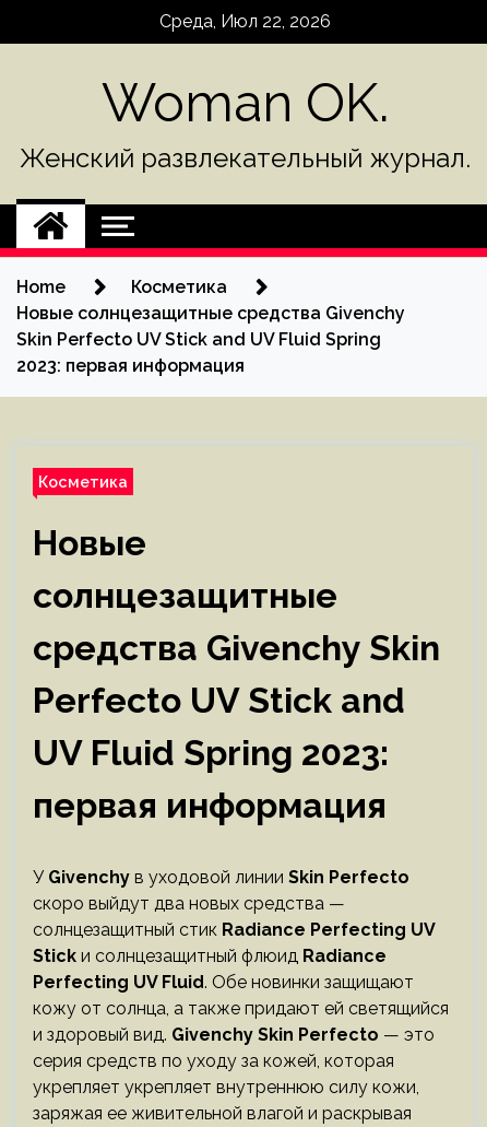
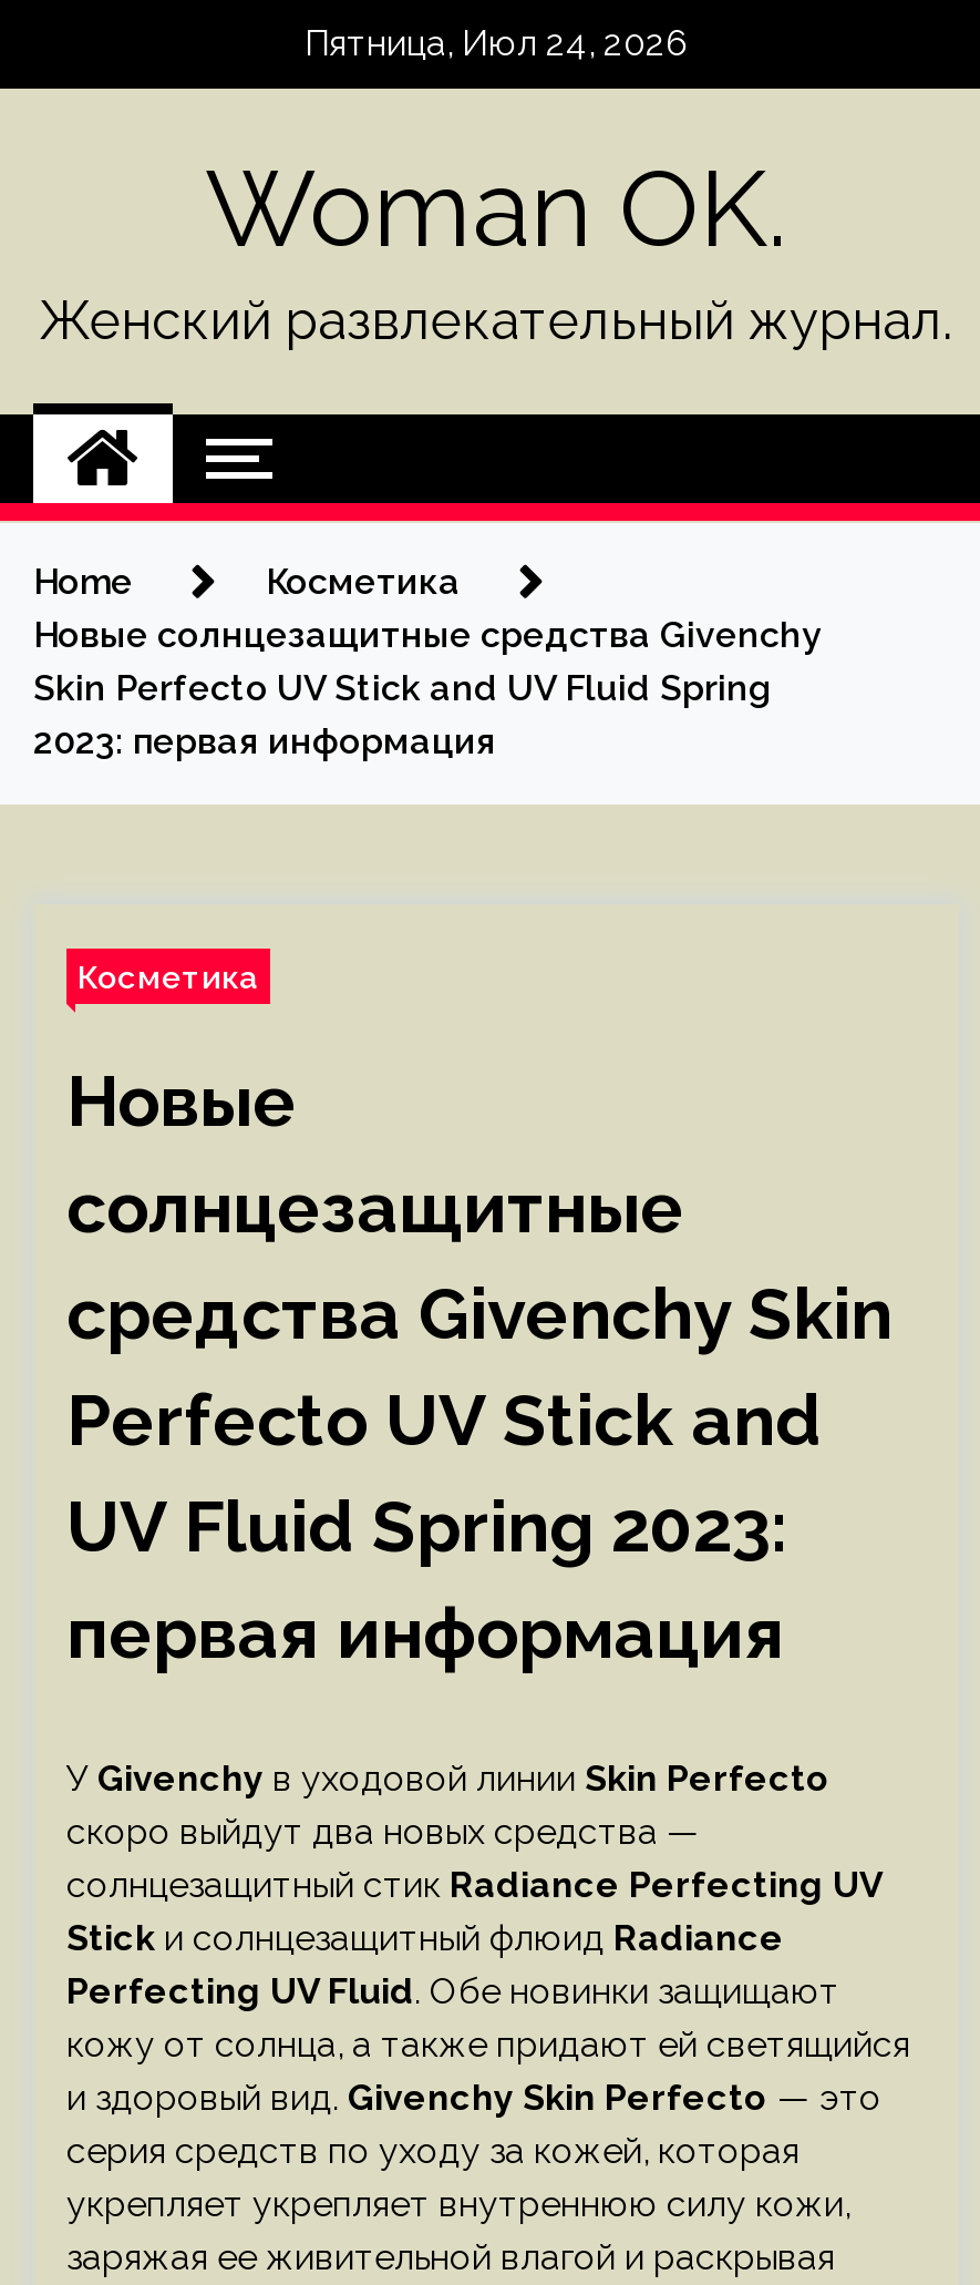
- Среда, Июл 22, 2026
+ Пятница, Июл 24, 2026
